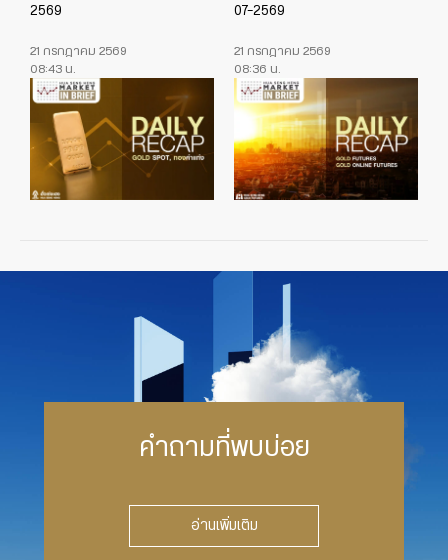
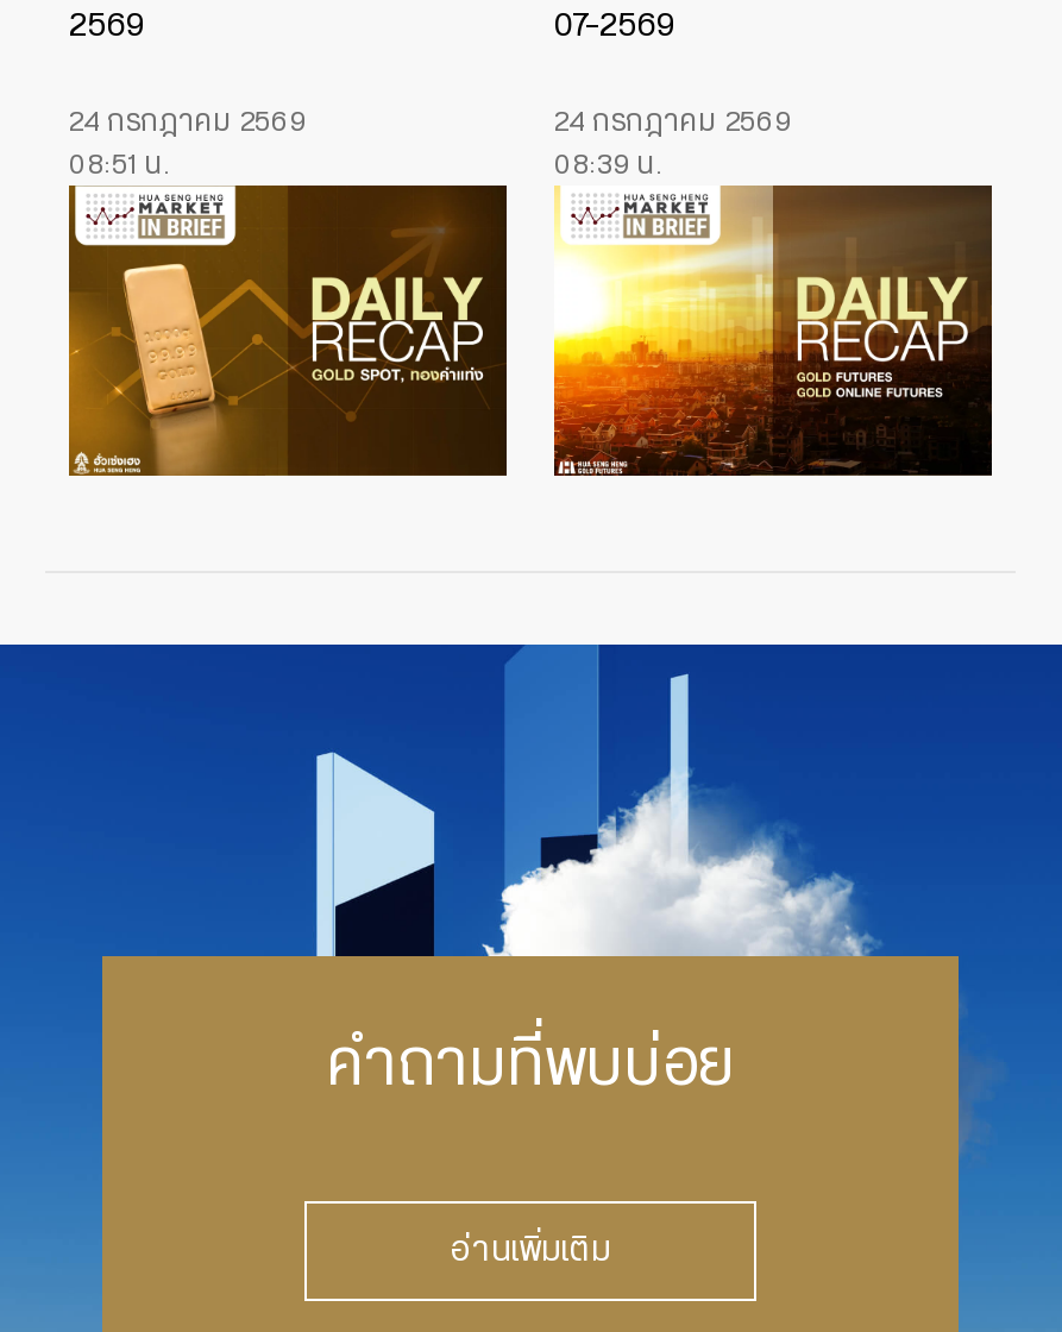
- 21 กรกฎาคม 2569
+ 24 กรกฎาคม 2569

- 21 กรกฎาคม 2569
+ 24 กรกฎาคม 2569

- 08:43 น.
+ 08:51 น.

- 08:36 น.
+ 08:39 น.
